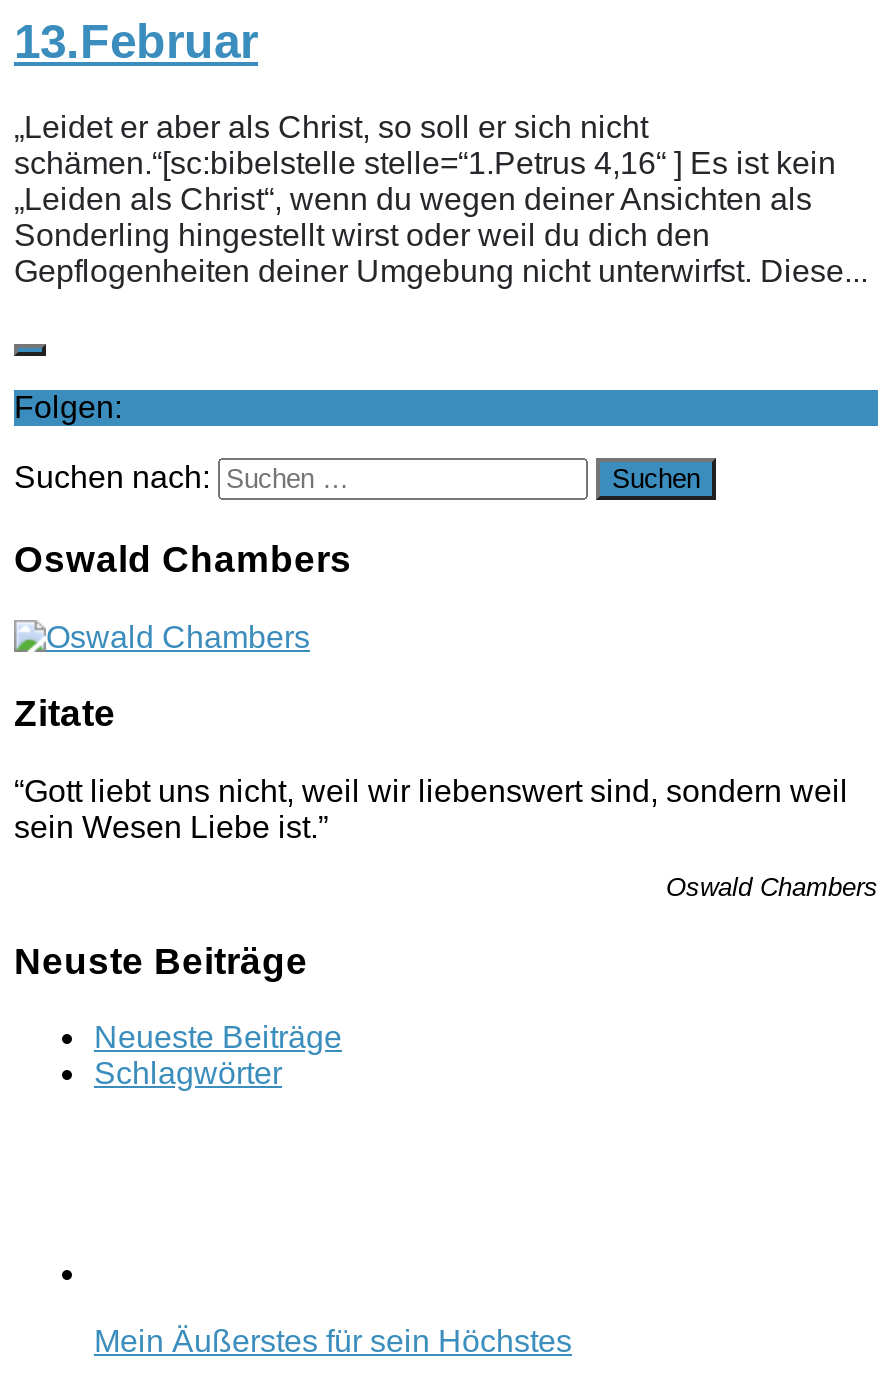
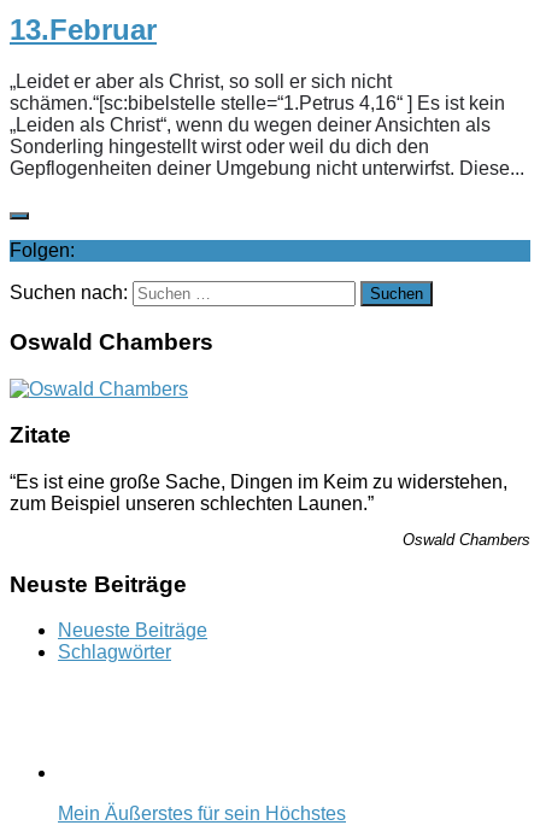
- “Gott liebt uns nicht, weil wir liebenswert sind, sondern weil
- sein Wesen Liebe ist.”
+ “Es ist eine große Sache, Dingen im Keim zu widerstehen,
+ zum Beispiel unseren schlechten Launen.”
